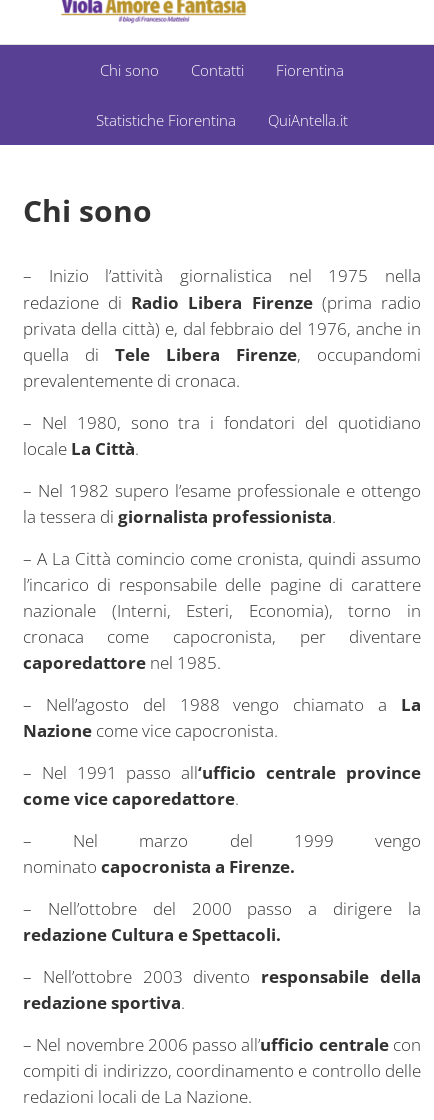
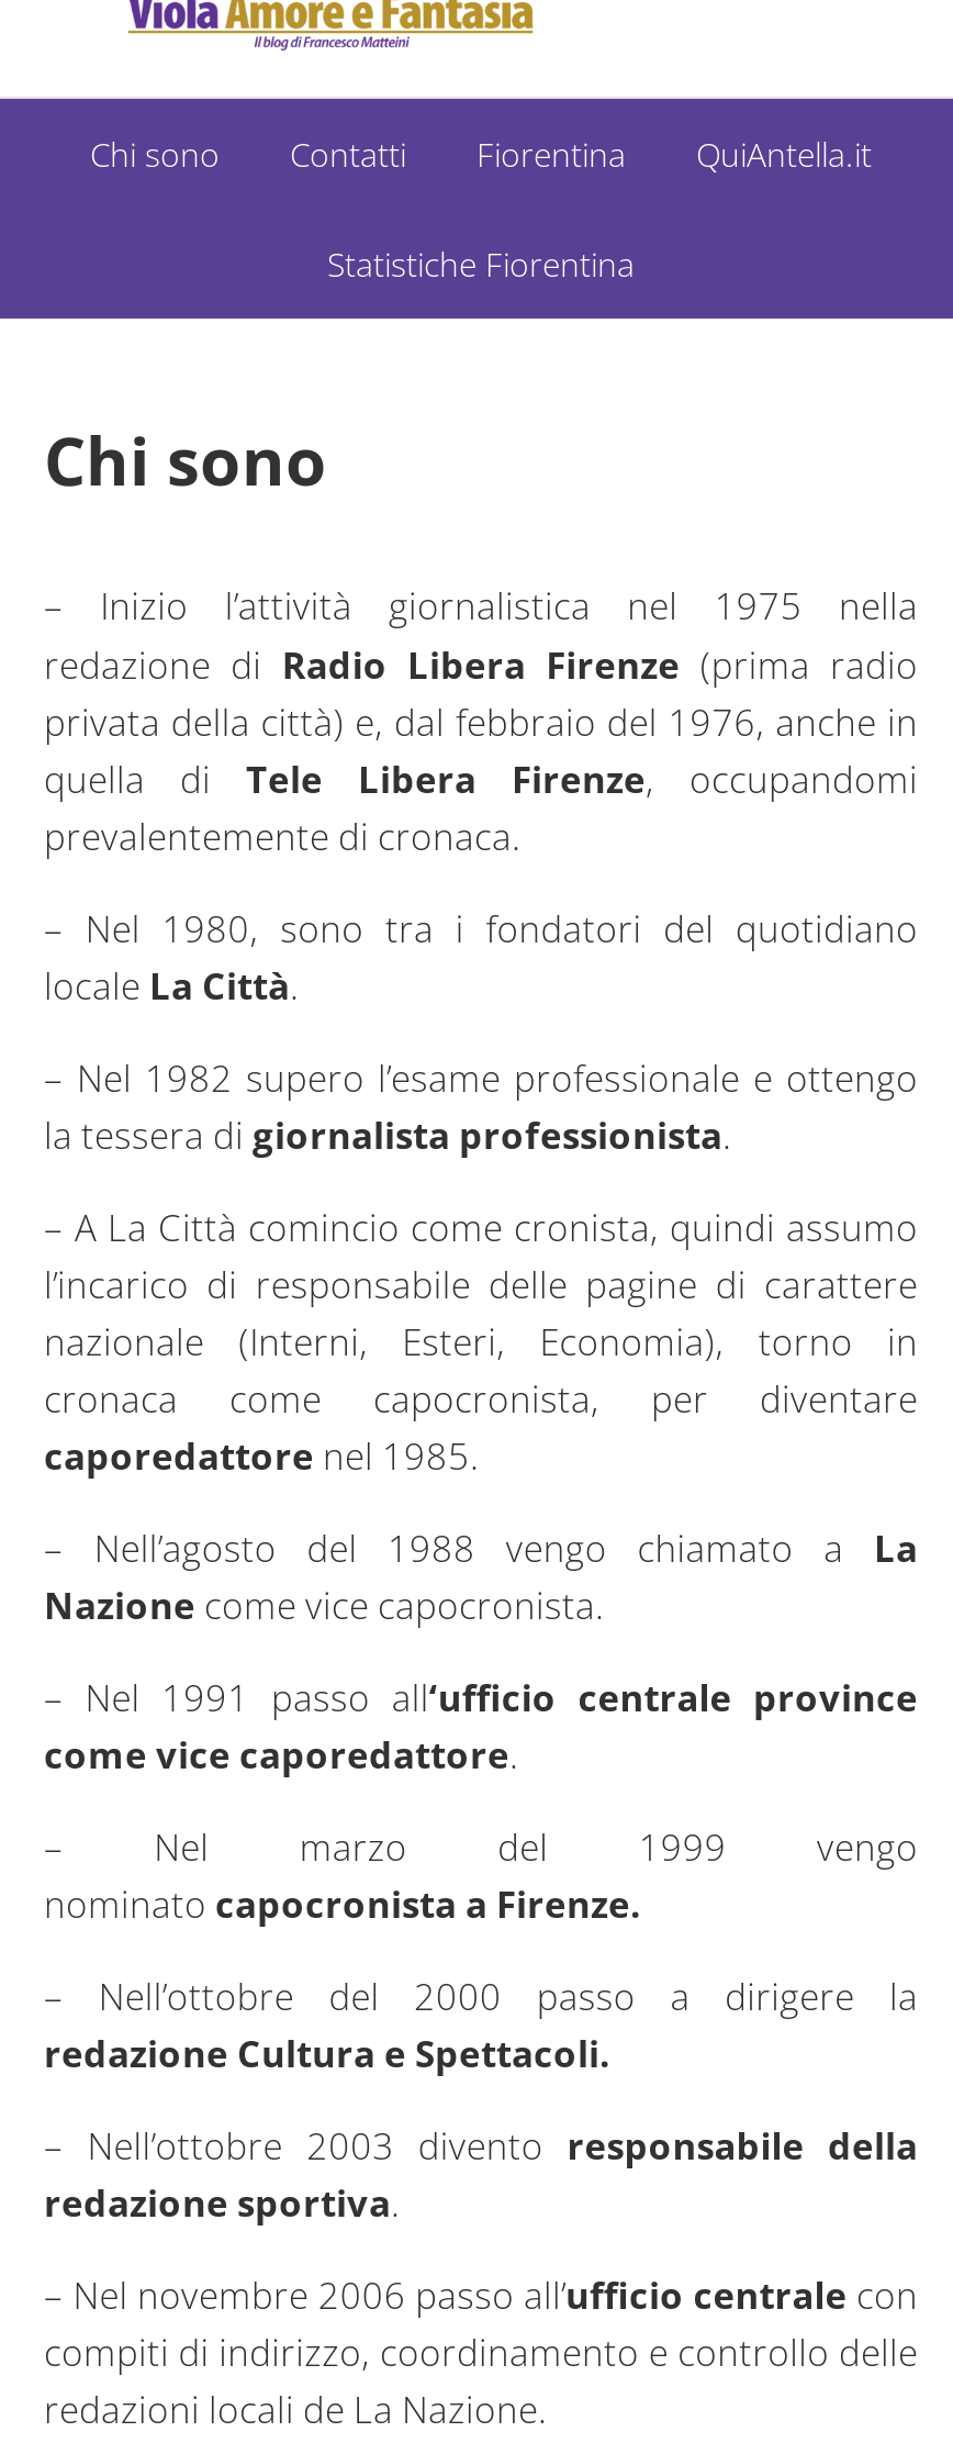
moved up: QuiAntella.it
